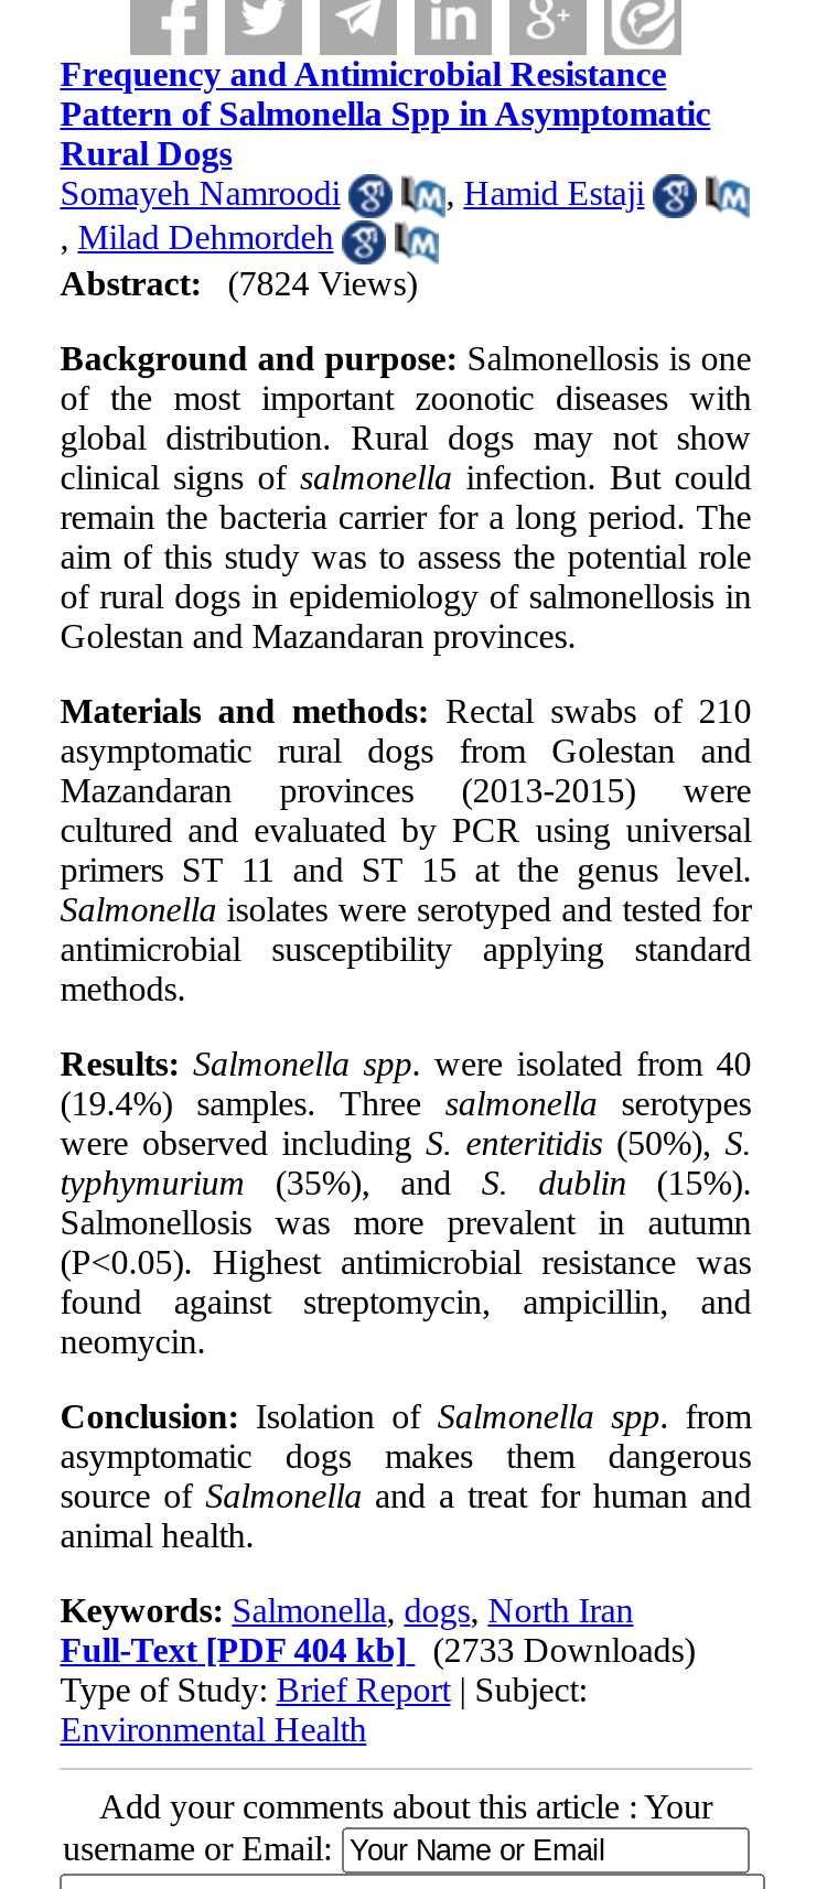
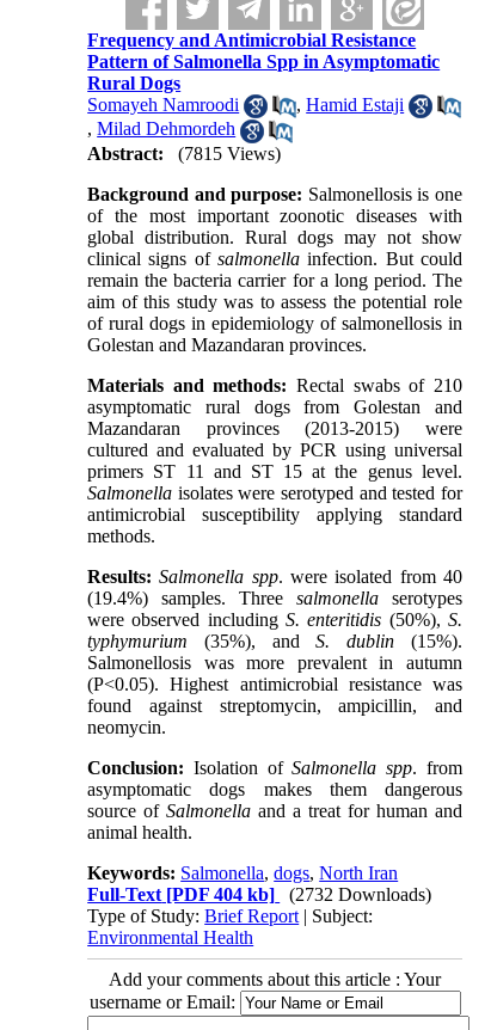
- Abstract: (7824 Views)
+ Abstract: (7815 Views)

- Full-Text [PDF 404 kb] (2733 Downloads)
+ Full-Text [PDF 404 kb] (2732 Downloads)
